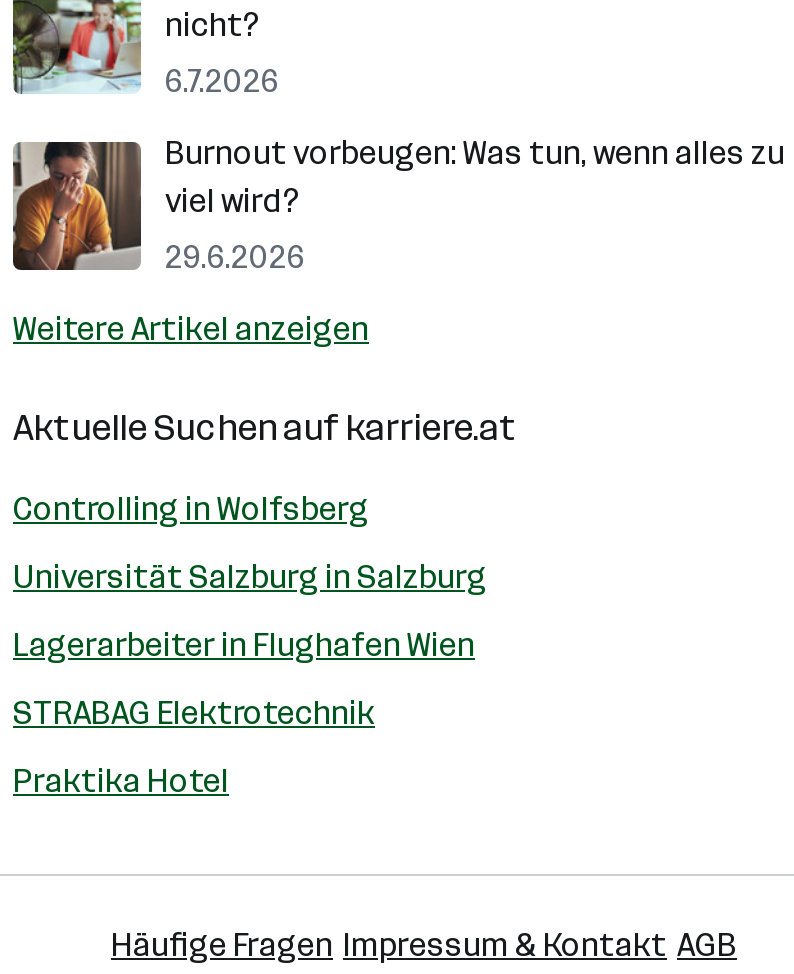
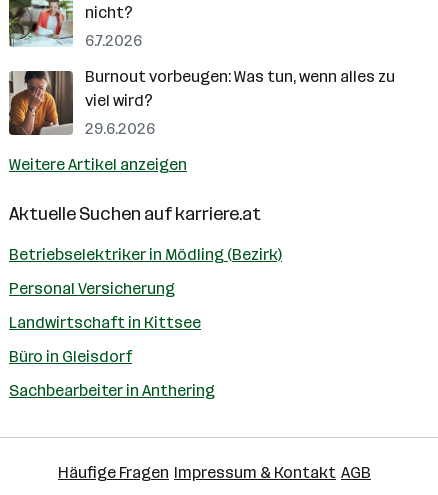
- Controlling in Wolfsberg
+ Betriebselektriker in Mödling (Bezirk)

- Universität Salzburg in Salzburg
+ Personal Versicherung

- Lagerarbeiter in Flughafen Wien
+ Landwirtschaft in Kittsee

- STRABAG Elektrotechnik
+ Büro in Gleisdorf

- Praktika Hotel
+ Sachbearbeiter in Anthering
